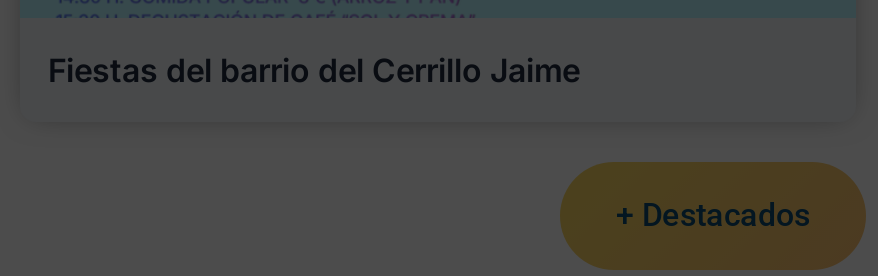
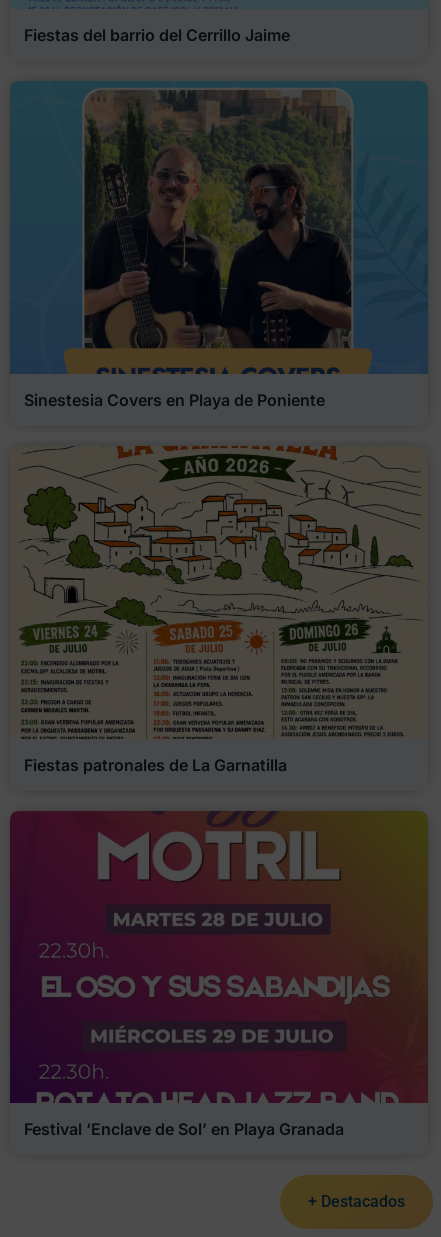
+ [image]
+ Festival ‘Enclave de Sol’ en Playa Granada

+ [image]
+ Sinestesia Covers en Playa de Poniente

+ [image]
+ Fiestas patronales de La Garnatilla
